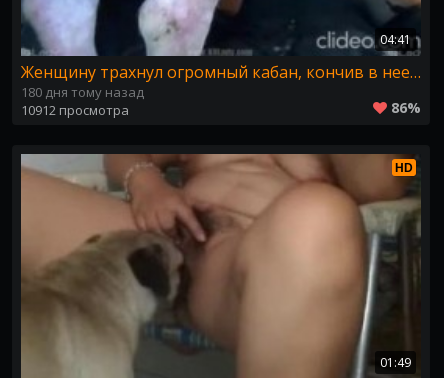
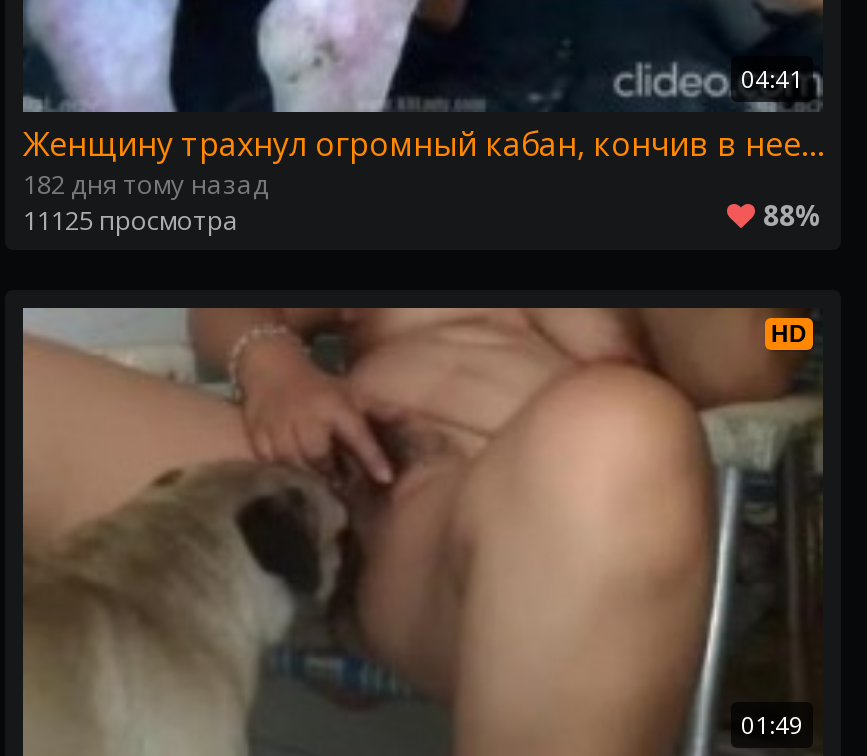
- 180 дня тому назад
+ 182 дня тому назад

- 10912 просмотра
+ 11125 просмотра

- 86%
+ 88%
